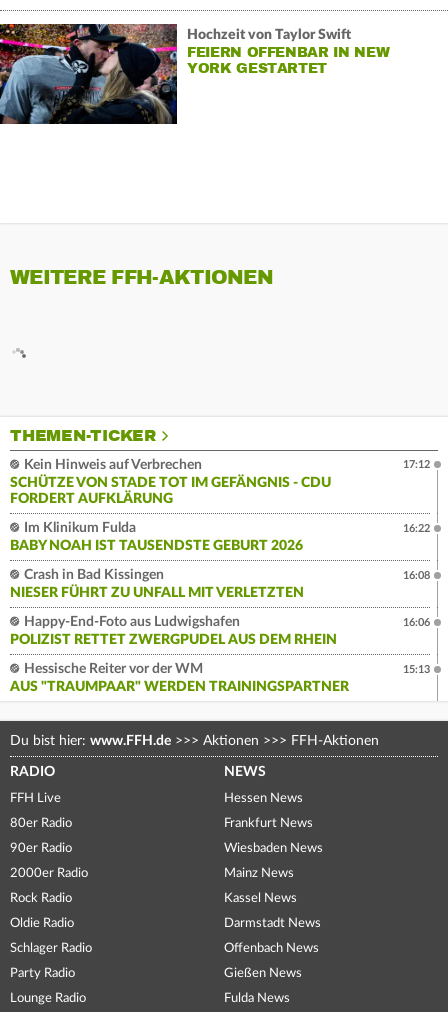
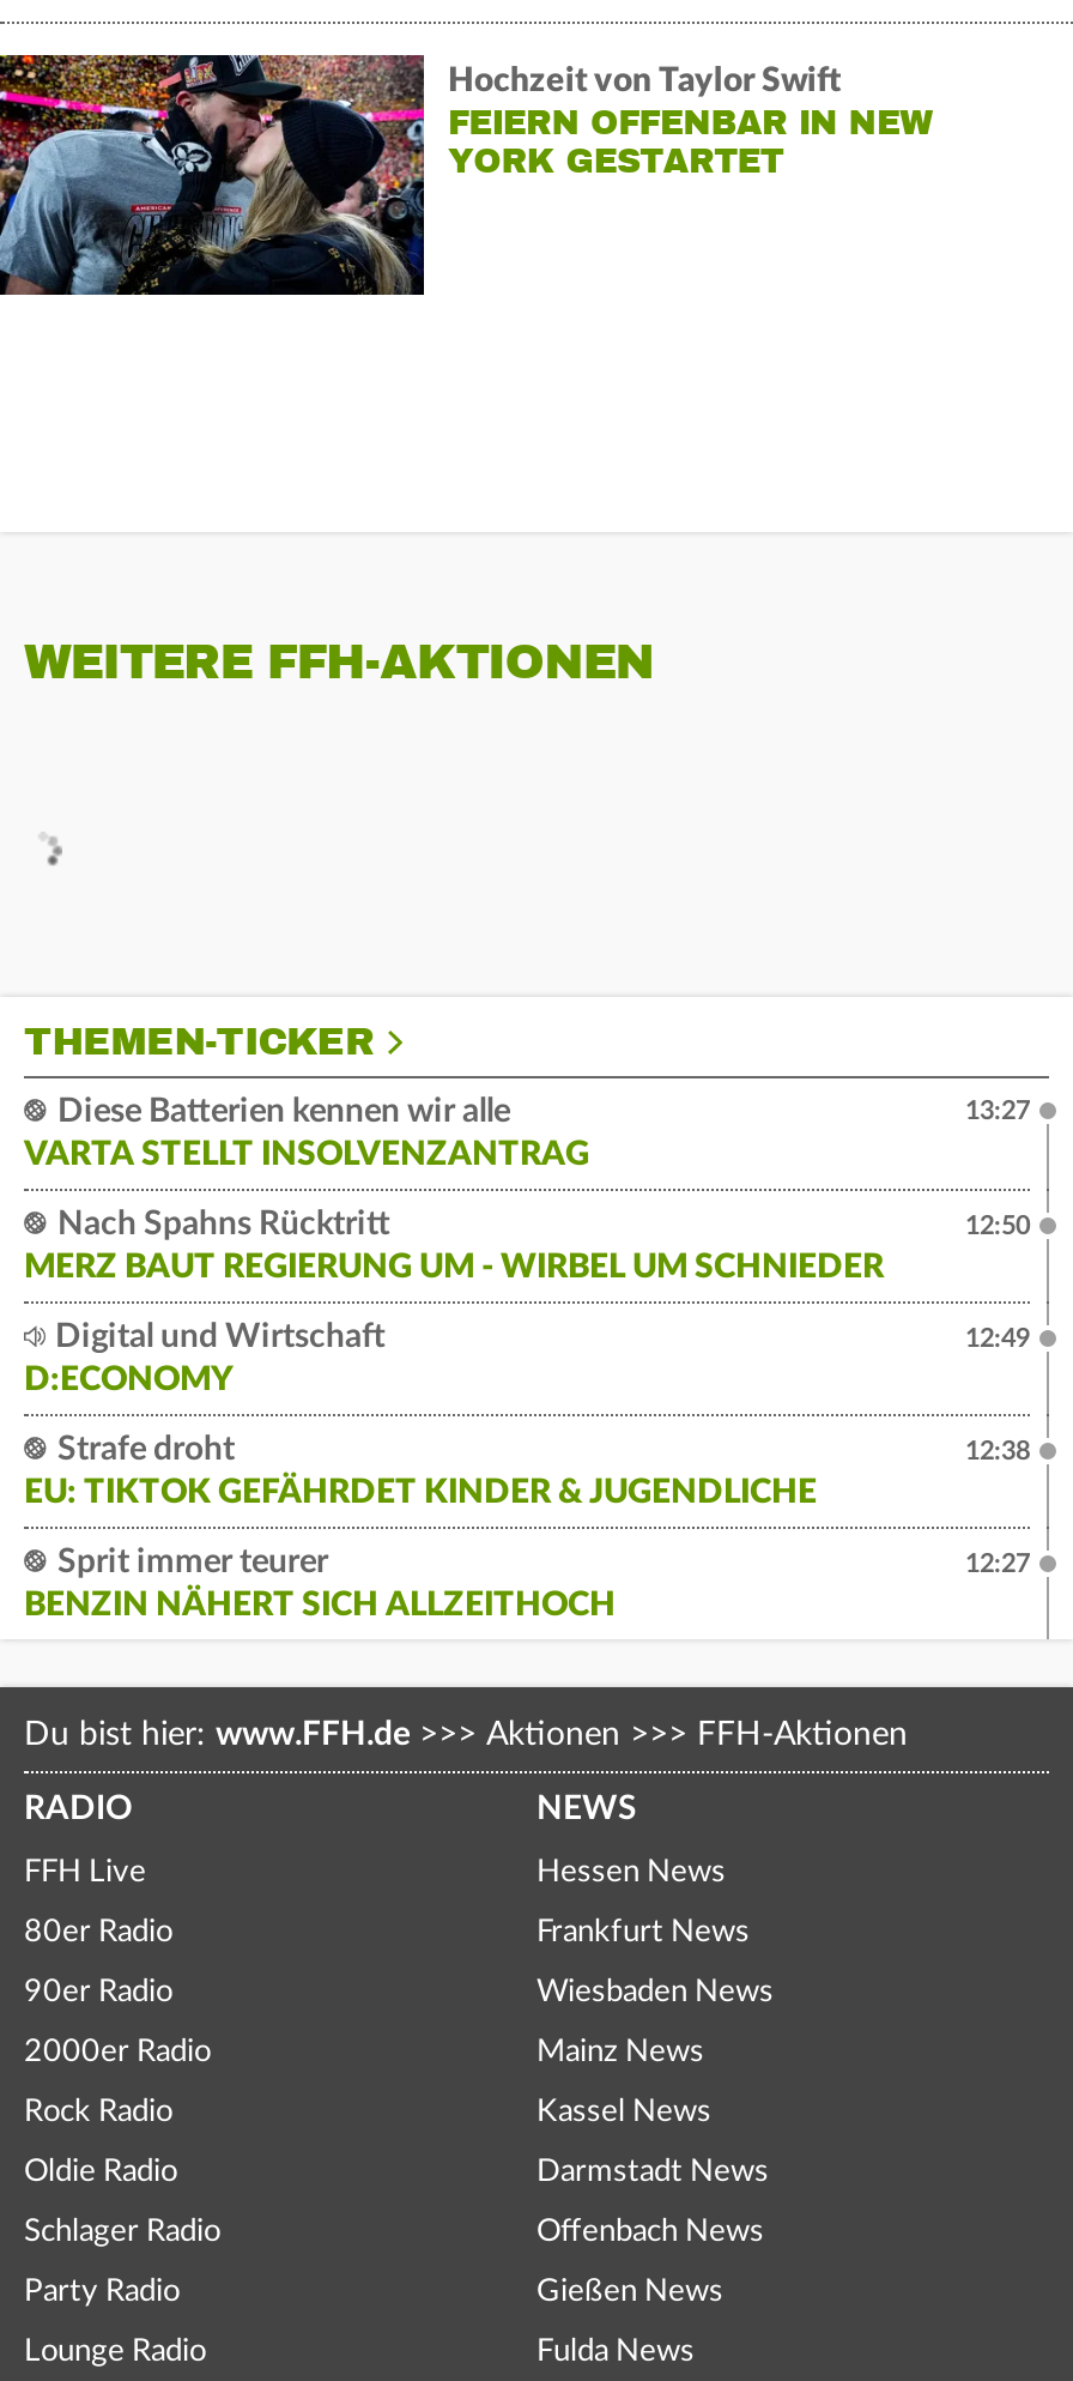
- Kein Hinweis auf Verbrechen
- SCHÜTZE VON STADE TOT IM GEFÄNGNIS - CDU
- FORDERT AUFKLÄRUNG
+ Diese Batterien kennen wir alle
+ VARTA STELLT INSOLVENZANTRAG

- 17:12
+ 13:27

- Im Klinikum Fulda
- BABY NOAH IST TAUSENDSTE GEBURT 2026
+ Nach Spahns Rücktritt
+ MERZ BAUT REGIERUNG UM - WIRBEL UM SCHNIEDER

- 16:22
+ 12:50

- Crash in Bad Kissingen
- NIESER FÜHRT ZU UNFALL MIT VERLETZTEN
+ Digital und Wirtschaft
+ D:ECONOMY

- 16:08
+ 12:49

- Happy-End-Foto aus Ludwigshafen
- POLIZIST RETTET ZWERGPUDEL AUS DEM RHEIN
+ Strafe droht
+ EU: TIKTOK GEFÄHRDET KINDER & JUGENDLICHE

- 16:06
+ 12:38

- Hessische Reiter vor der WM
- AUS "TRAUMPAAR" WERDEN TRAININGSPARTNER
+ Sprit immer teurer
+ BENZIN NÄHERT SICH ALLZEITHOCH

- 15:13
+ 12:27
